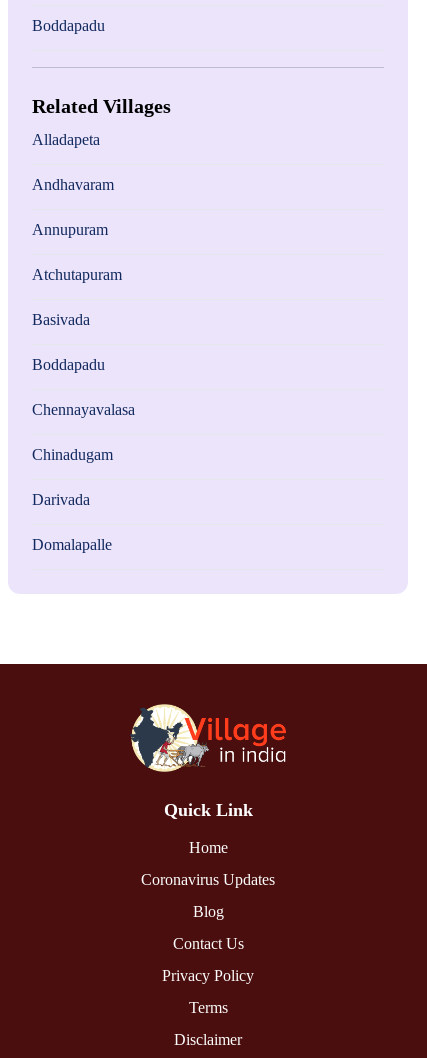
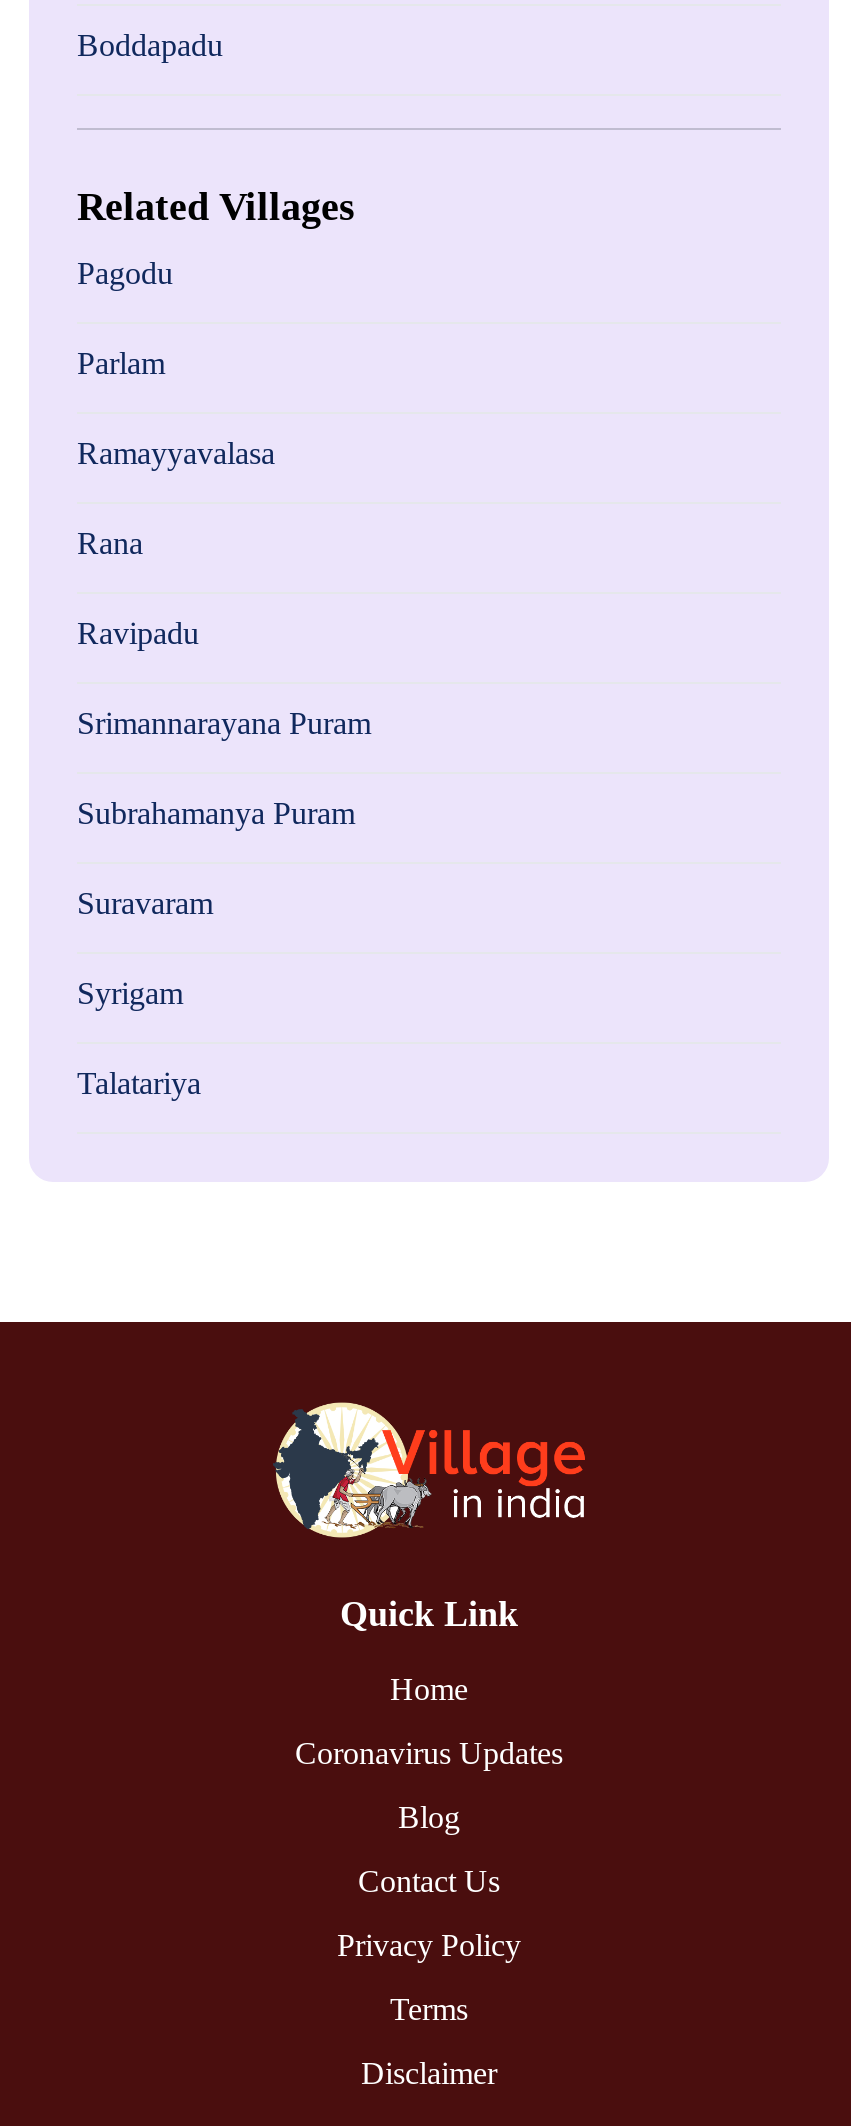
- Alladapeta
+ Pagodu

- Andhavaram
+ Parlam

- Annupuram
+ Ramayyavalasa

- Atchutapuram
+ Rana

- Basivada
+ Ravipadu

- Boddapadu
+ Srimannarayana Puram

- Chennayavalasa
+ Subrahamanya Puram

- Chinadugam
+ Suravaram

- Darivada
+ Syrigam

- Domalapalle
+ Talatariya
